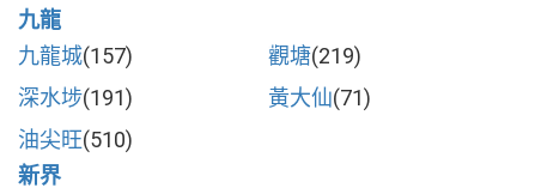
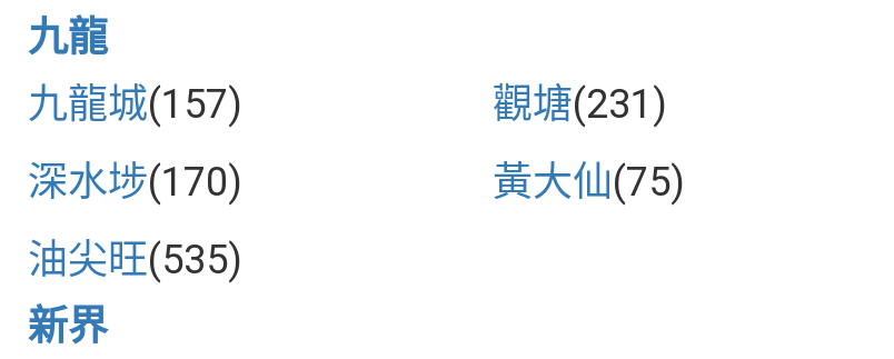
- 觀塘(219)
+ 觀塘(231)

- 深水埗(191)
+ 深水埗(170)

- 黃大仙(71)
+ 黃大仙(75)

- 油尖旺(510)
+ 油尖旺(535)
